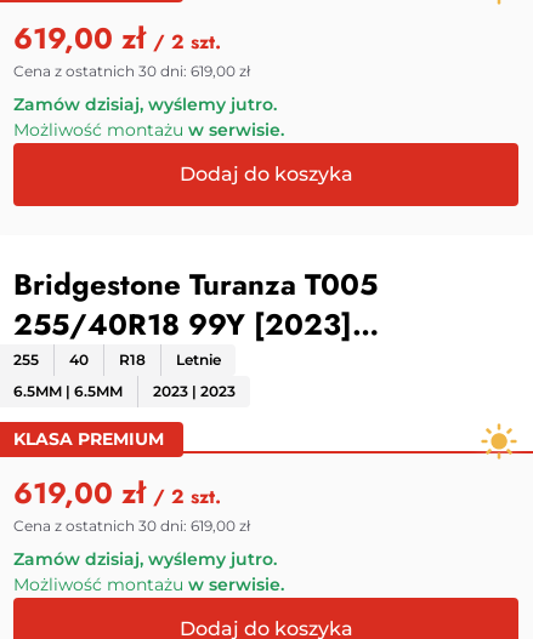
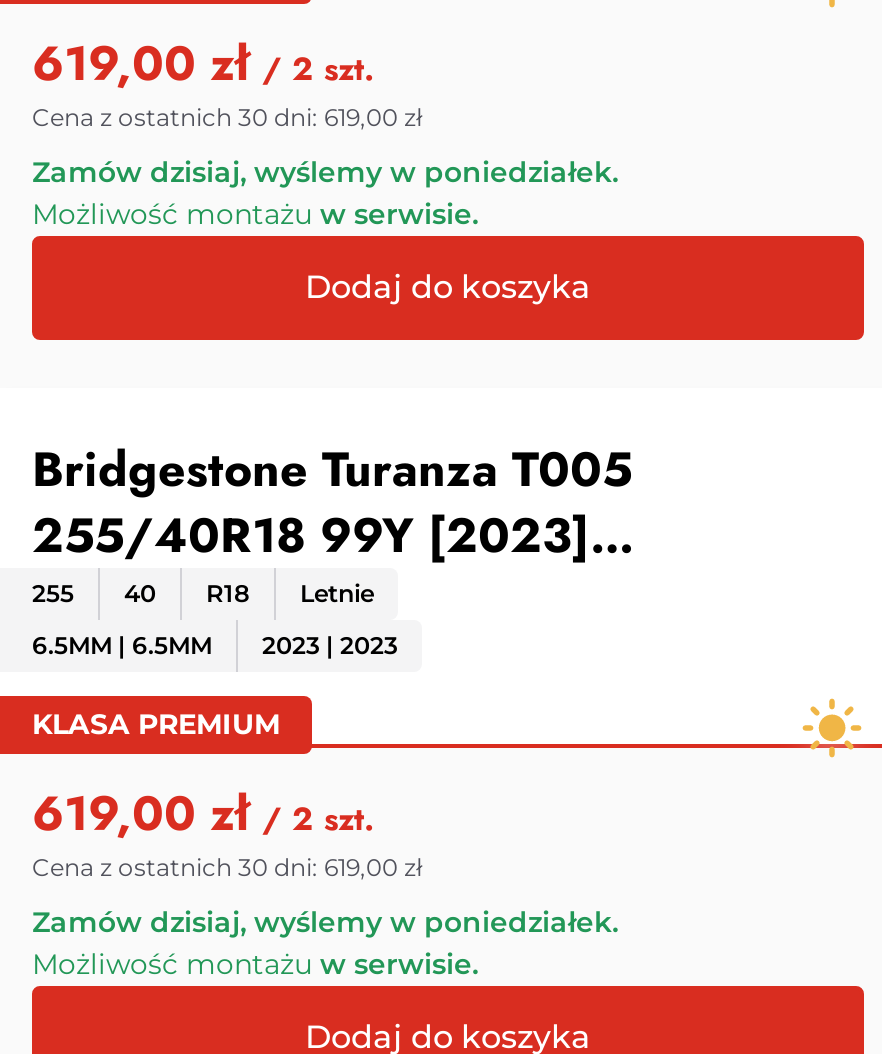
- Zamów dzisiaj, wyślemy jutro.
+ Zamów dzisiaj, wyślemy w poniedziałek.

- Zamów dzisiaj, wyślemy jutro.
+ Zamów dzisiaj, wyślemy w poniedziałek.
